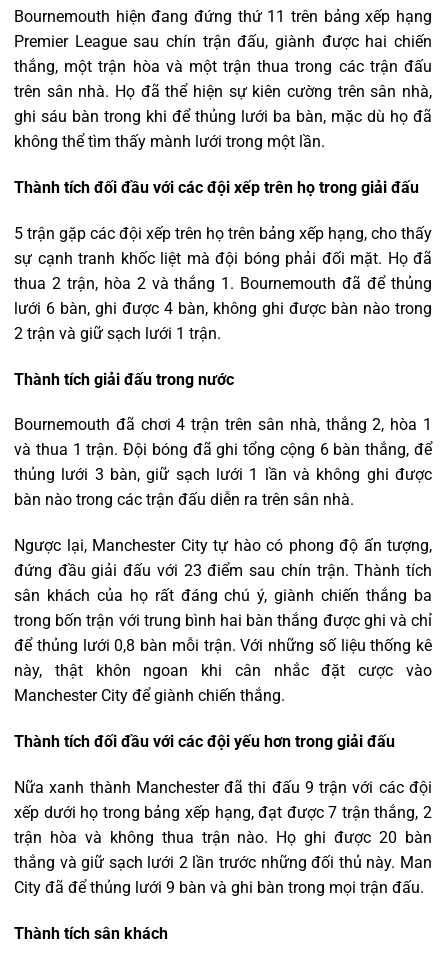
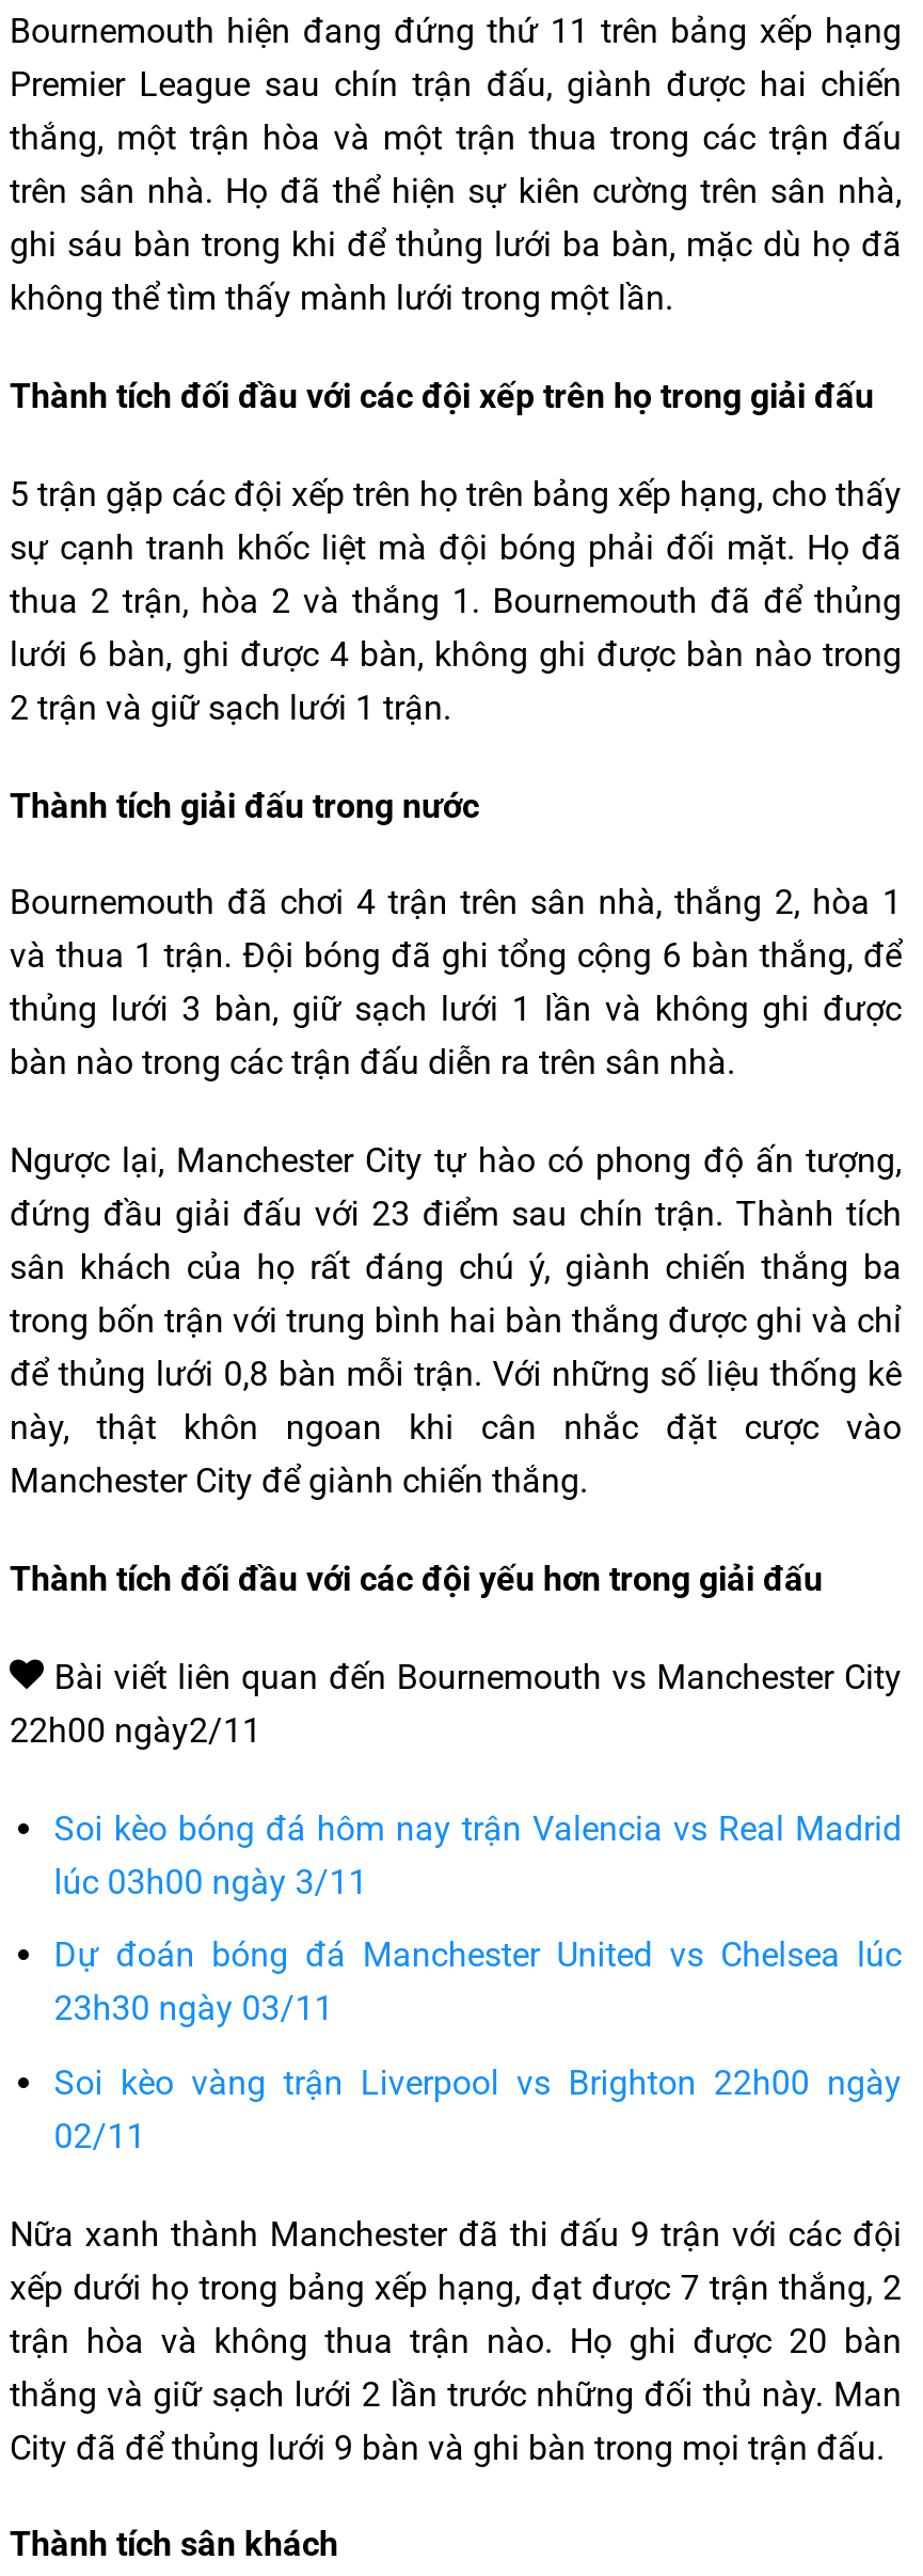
+ Bài viết liên quan đến Bournemouth vs Manchester City
+ 22h00 ngày2/11
+ Soi kèo bóng đá hôm nay trận Valencia vs Real Madrid
+ lúc 03h00 ngày 3/11
+ Dự đoán bóng đá Manchester United vs Chelsea lúc
+ 23h30 ngày 03/11
+ Soi kèo vàng trận Liverpool vs Brighton 22h00 ngày
+ 02/11
